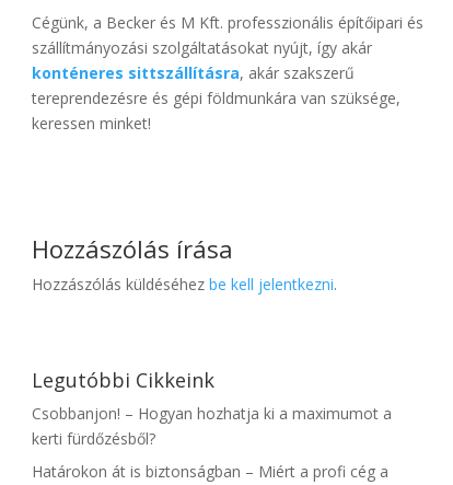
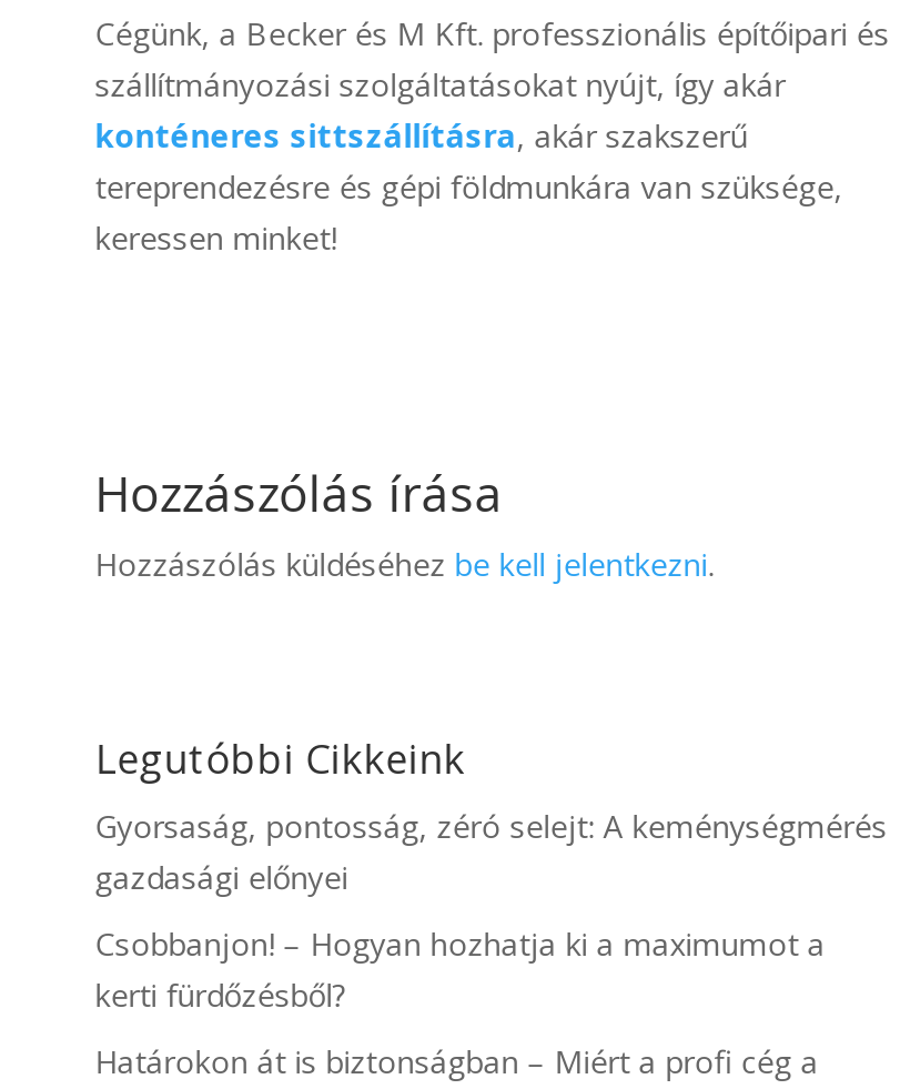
+ Gyorsaság, pontosság, zéró selejt: A keménységmérés
+ gazdasági előnyei
